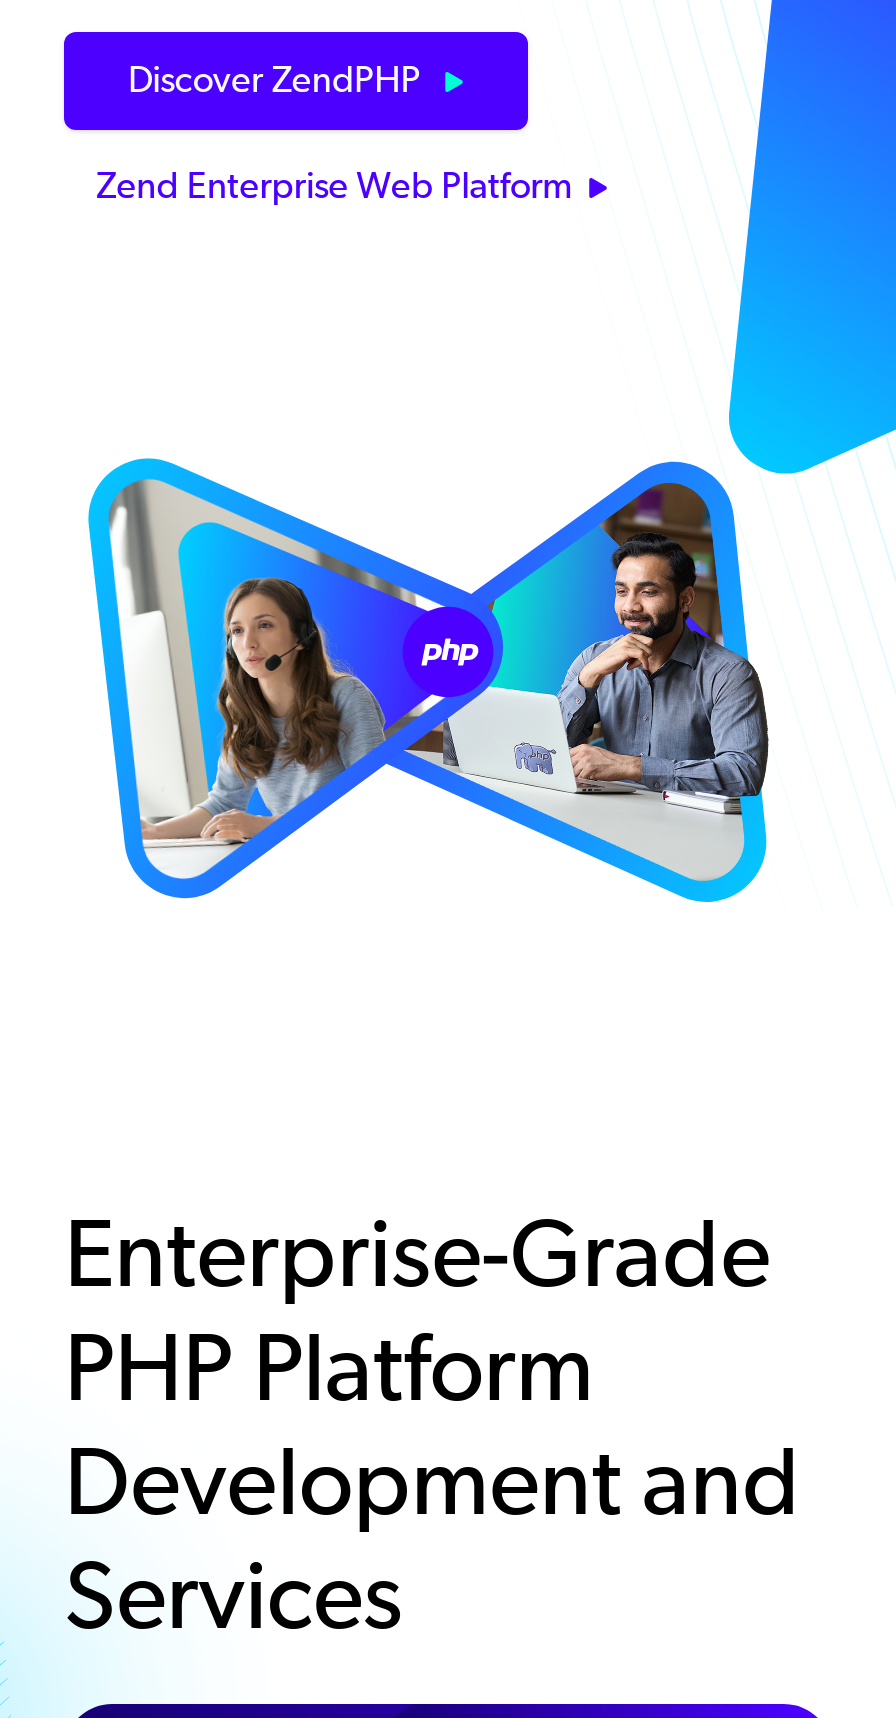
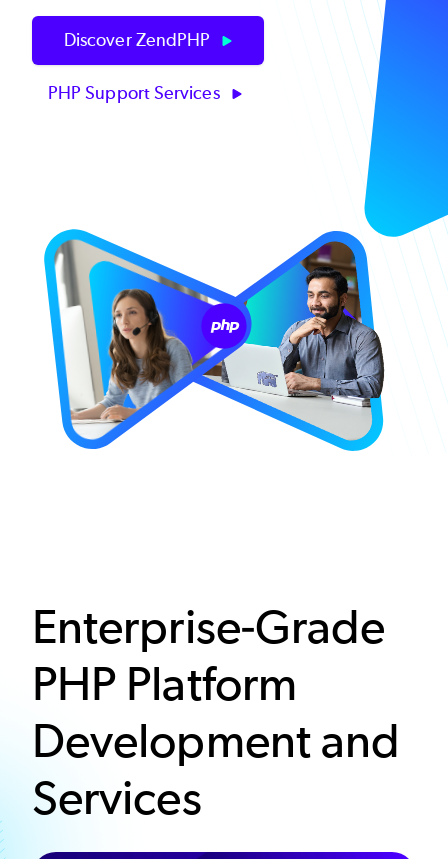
- Zend Enterprise Web Platform
+ PHP Support Services
